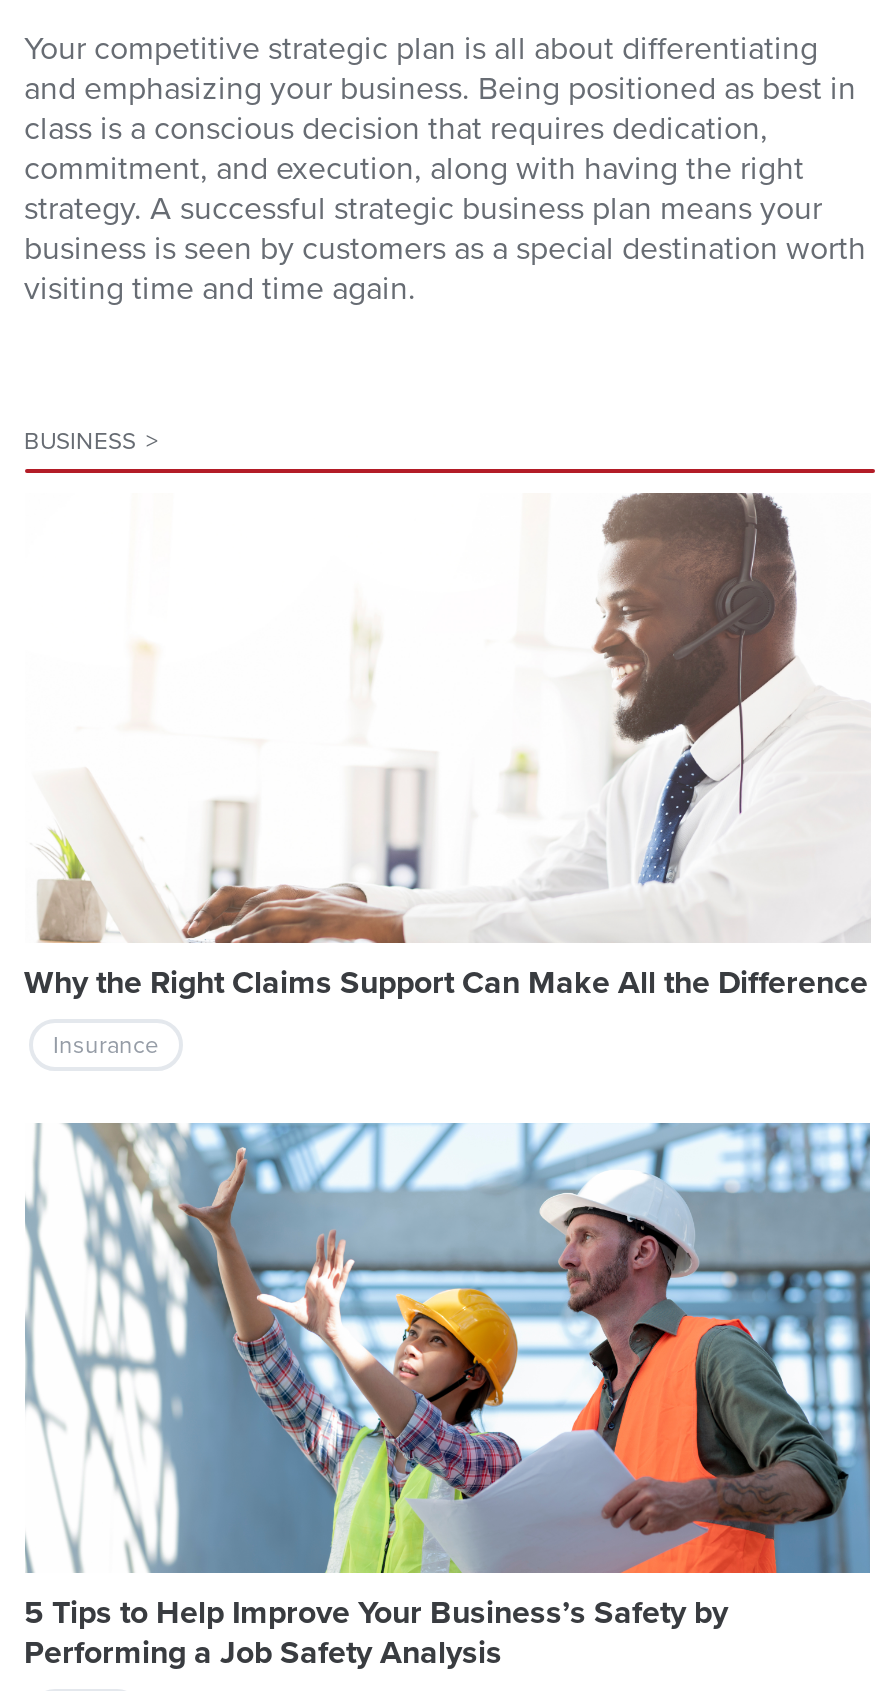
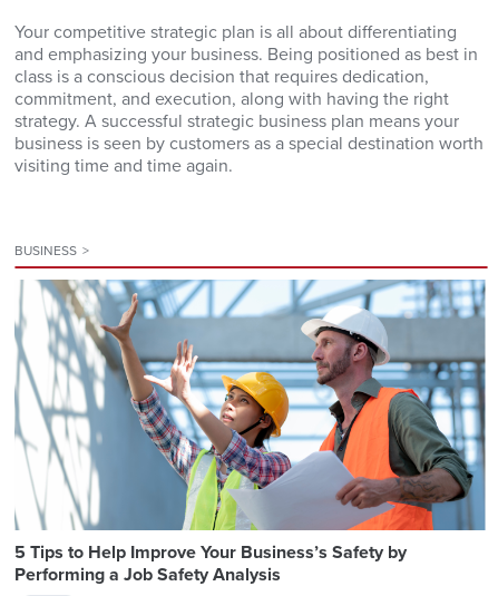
- [image]
- Why the Right Claims Support Can Make All the Difference
- Insurance
